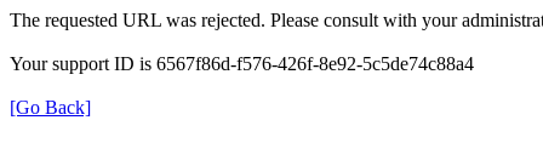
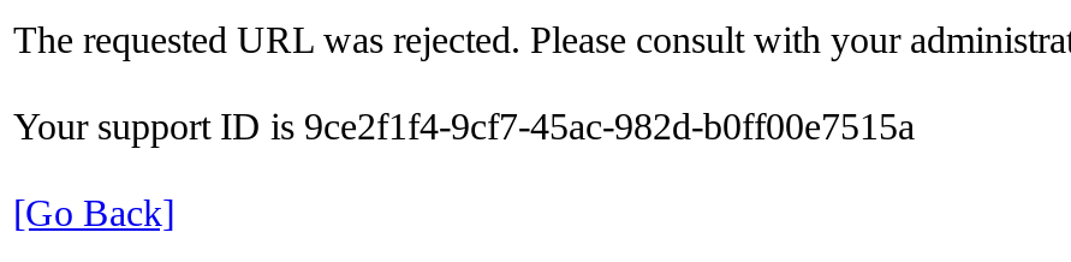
- Your support ID is 6567f86d-f576-426f-8e92-5c5de74c88a4
+ Your support ID is 9ce2f1f4-9cf7-45ac-982d-b0ff00e7515a
